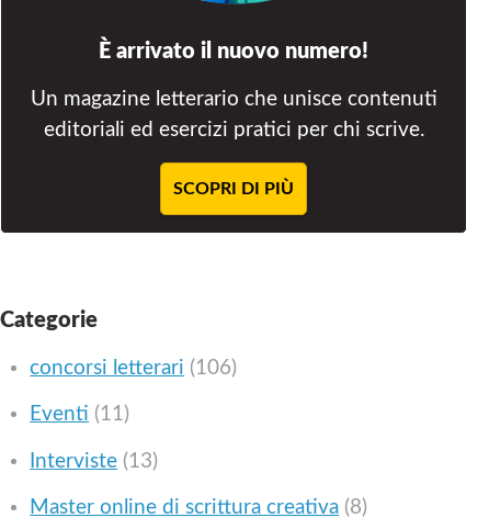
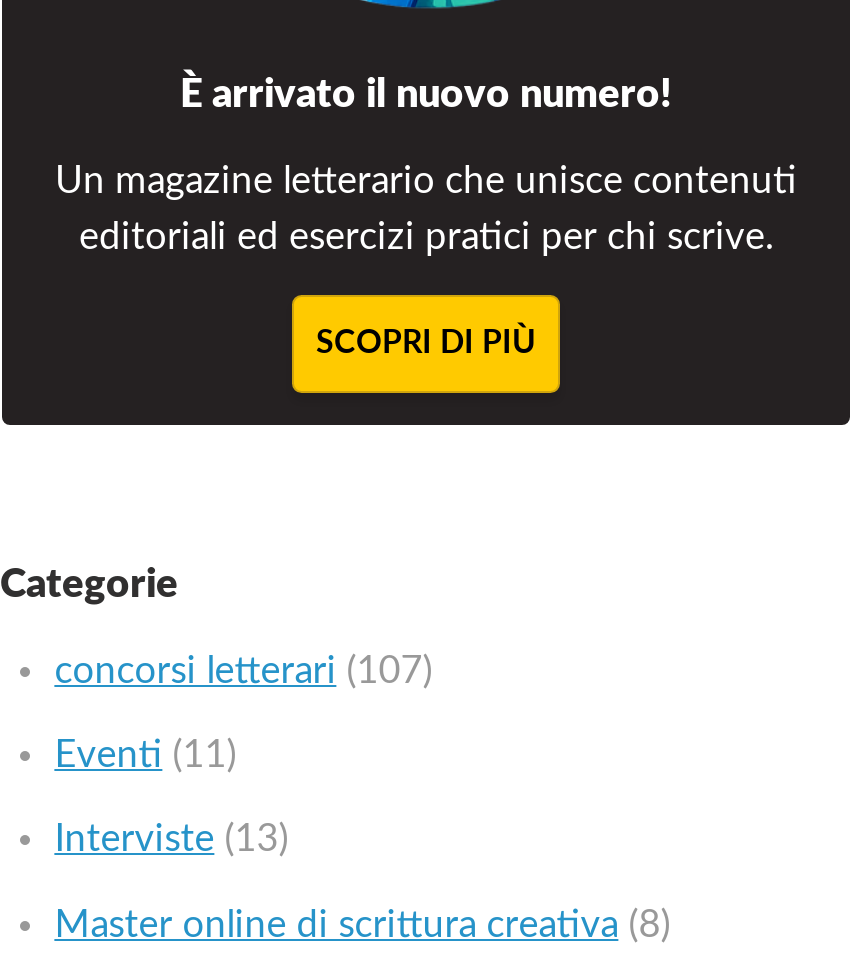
- concorsi letterari (106)
+ concorsi letterari (107)
